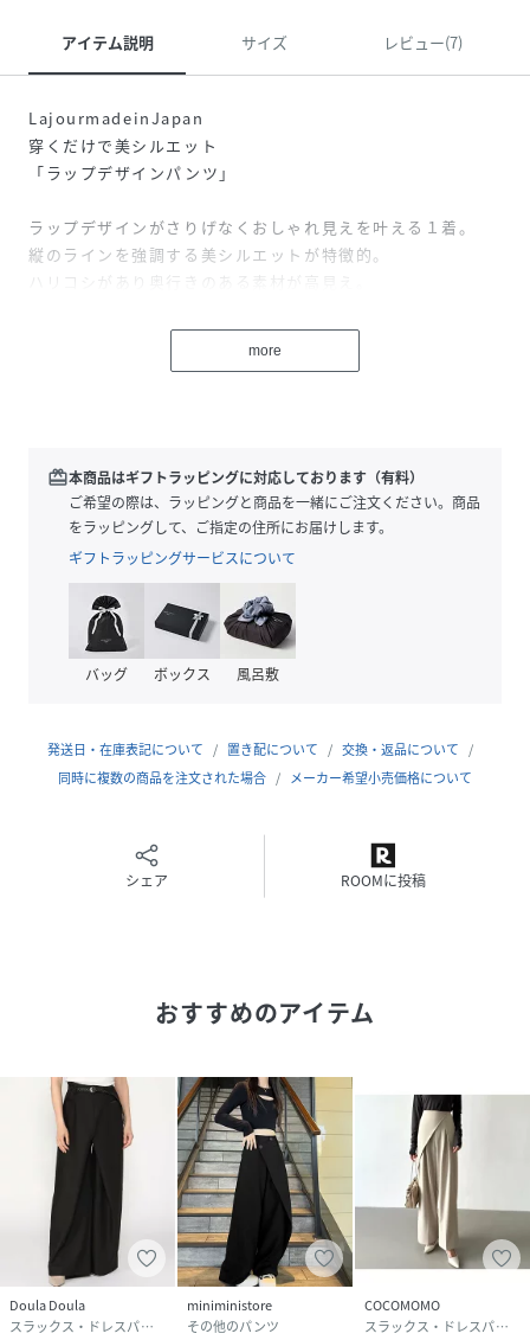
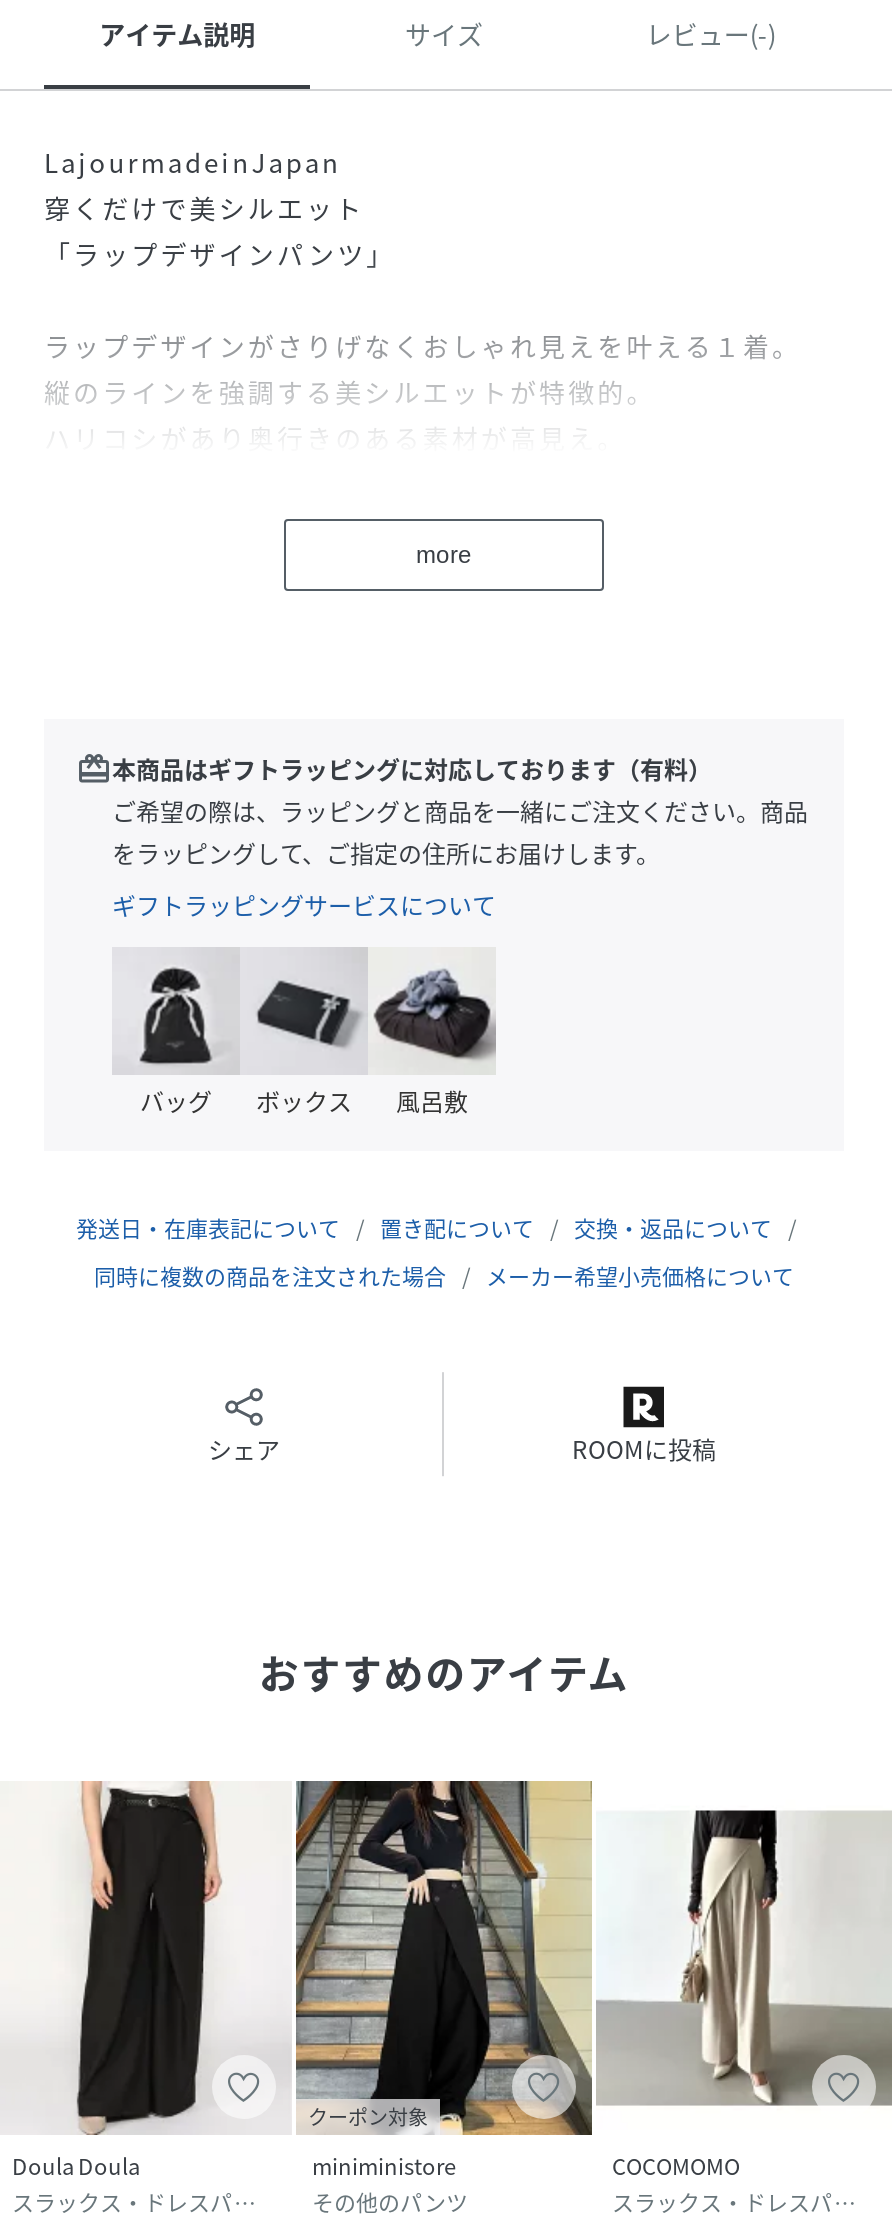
- レビュー(7)
+ レビュー(-)

+ クーポン対象
